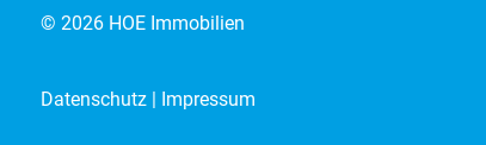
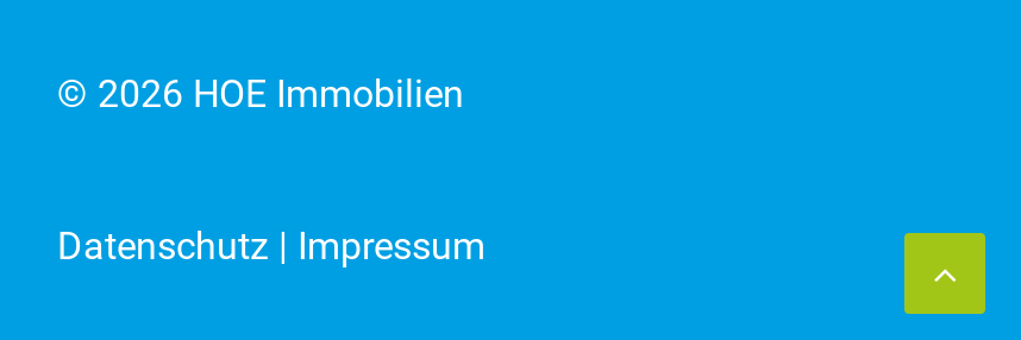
+ [image]
